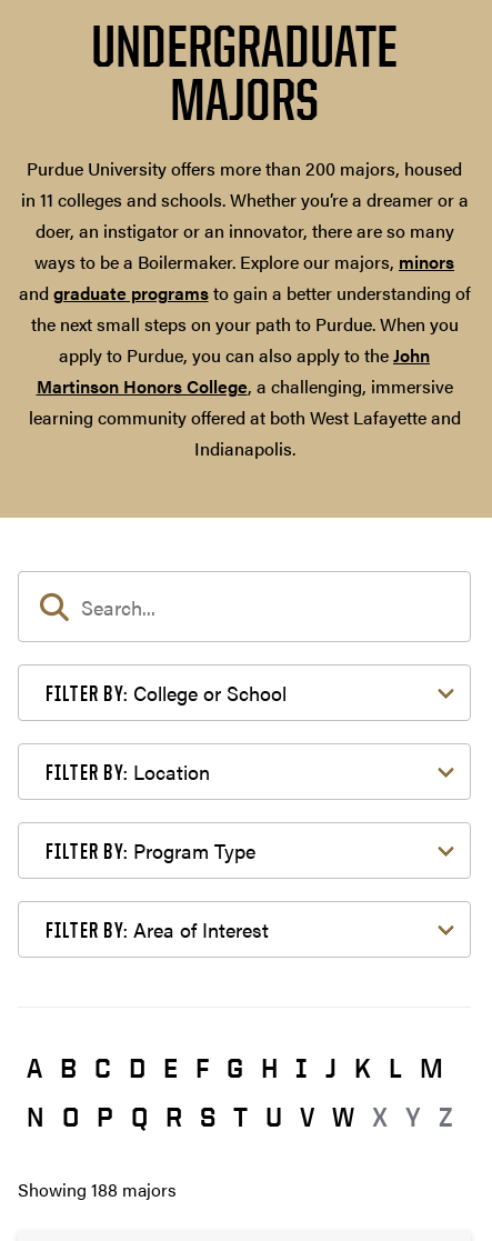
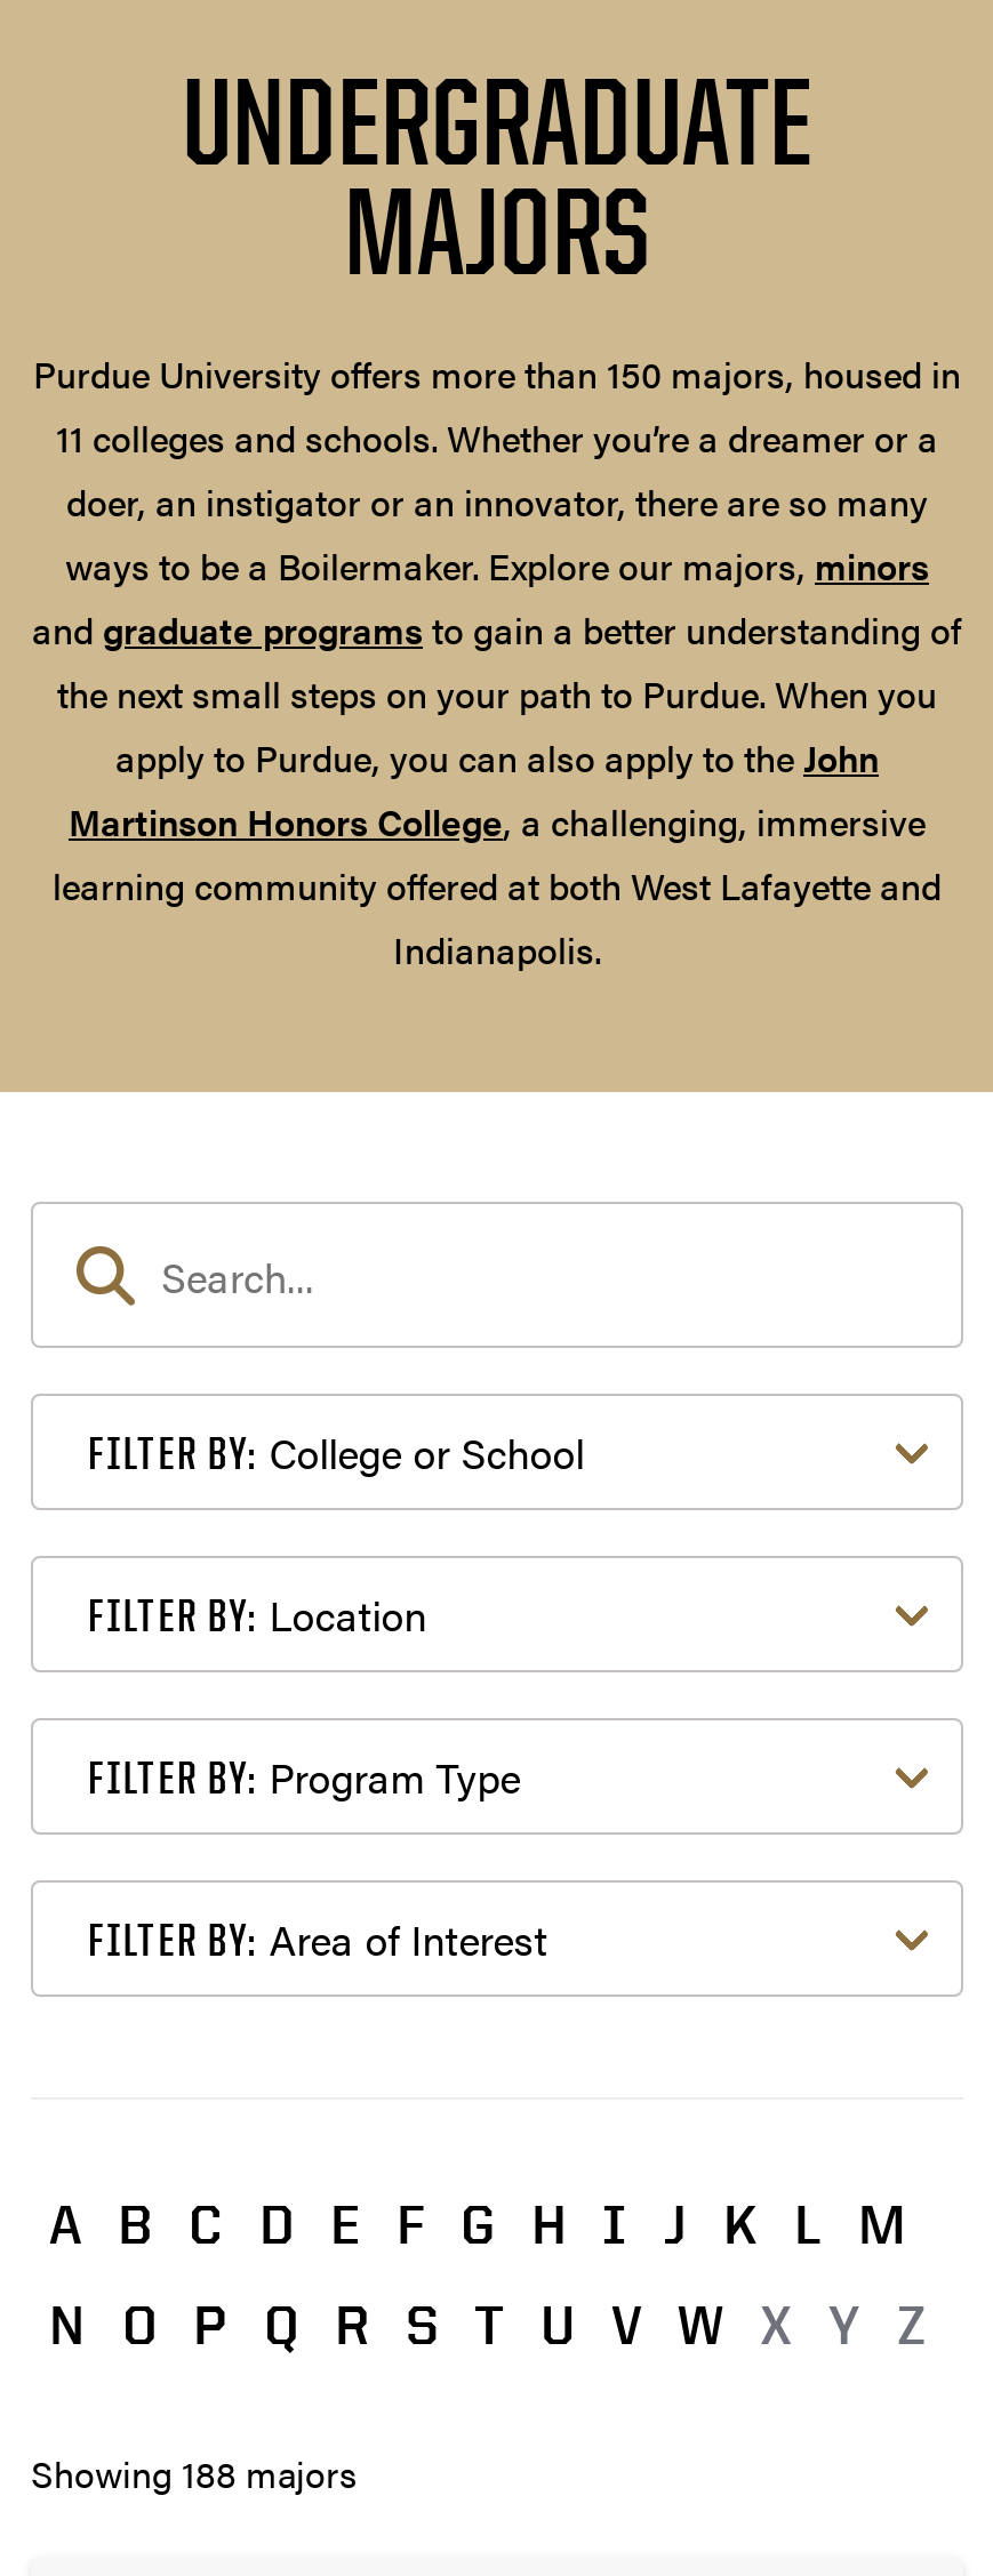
- Purdue University offers more than 200 majors, housed
- in 11 colleges and schools. Whether you’re a dreamer or a
+ Purdue University offers more than 150 majors, housed in
+ 11 colleges and schools. Whether you’re a dreamer or a
